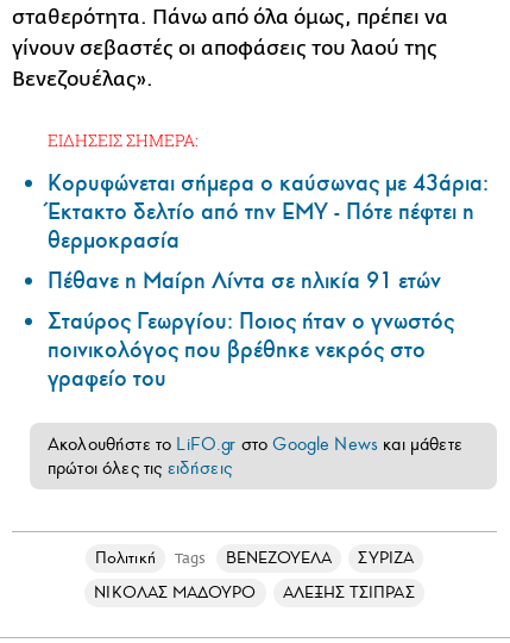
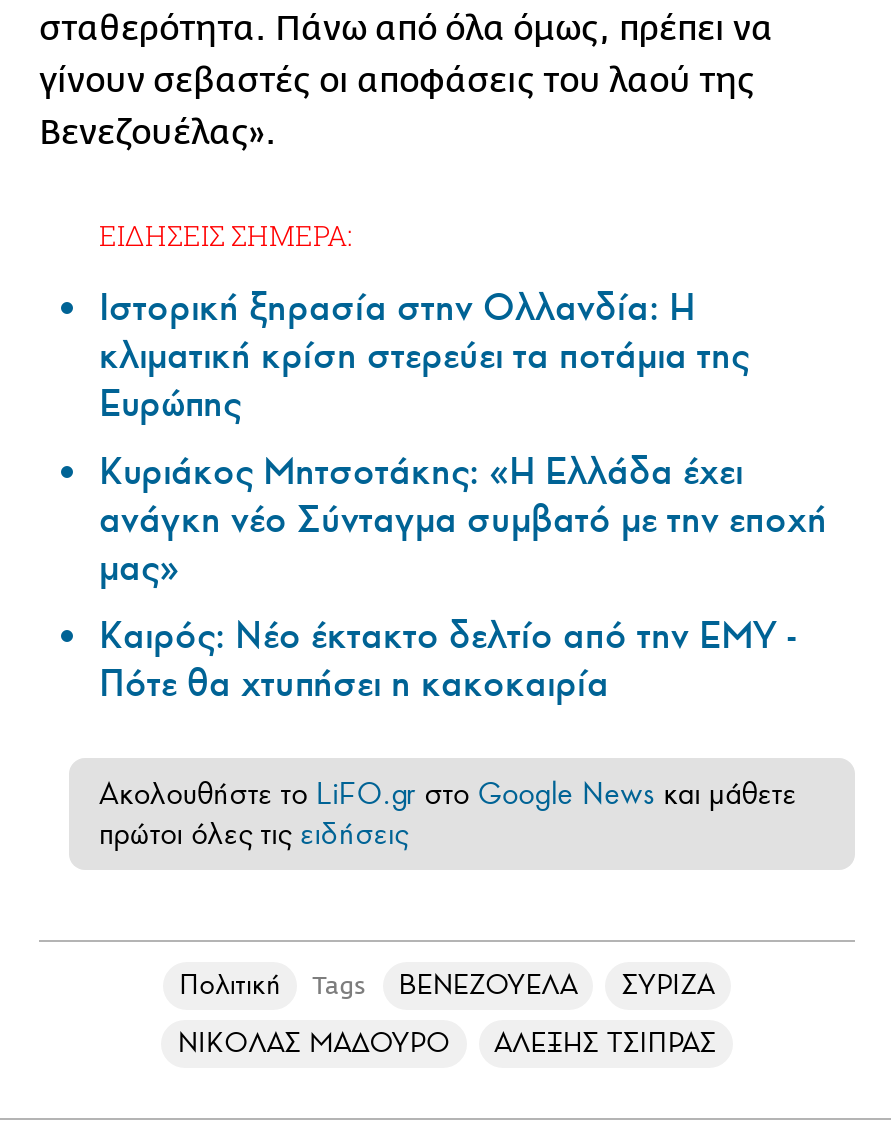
- Κορυφώνεται σήμερα ο καύσωνας με 43άρια:
- Έκτακτο δελτίο από την ΕΜΥ - Πότε πέφτει η
- θερμοκρασία
- Πέθανε η Μαίρη Λίντα σε ηλικία 91 ετών
- Σταύρος Γεωργίου: Ποιος ήταν ο γνωστός
- ποινικολόγος που βρέθηκε νεκρός στο
- γραφείο του
+ Ιστορική ξηρασία στην Ολλανδία: Η
+ κλιματική κρίση στερεύει τα ποτάμια της
+ Ευρώπης
+ Κυριάκος Μητσοτάκης: «Η Ελλάδα έχει
+ ανάγκη νέο Σύνταγμα συμβατό με την εποχή
+ μας»
+ Καιρός: Νέο έκτακτο δελτίο από την ΕΜΥ -
+ Πότε θα χτυπήσει η κακοκαιρία
